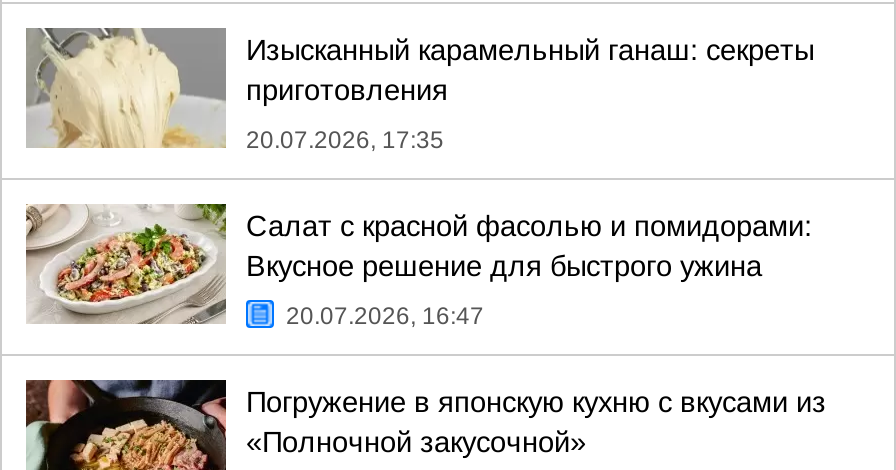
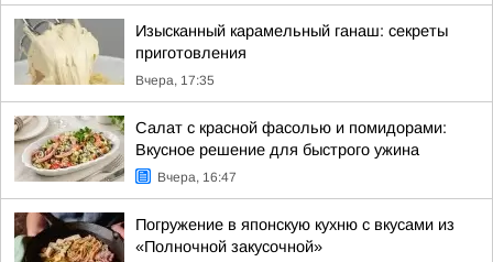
- 20.07.2026, 17:35
+ Вчера, 17:35

- 20.07.2026, 16:47
+ Вчера, 16:47
